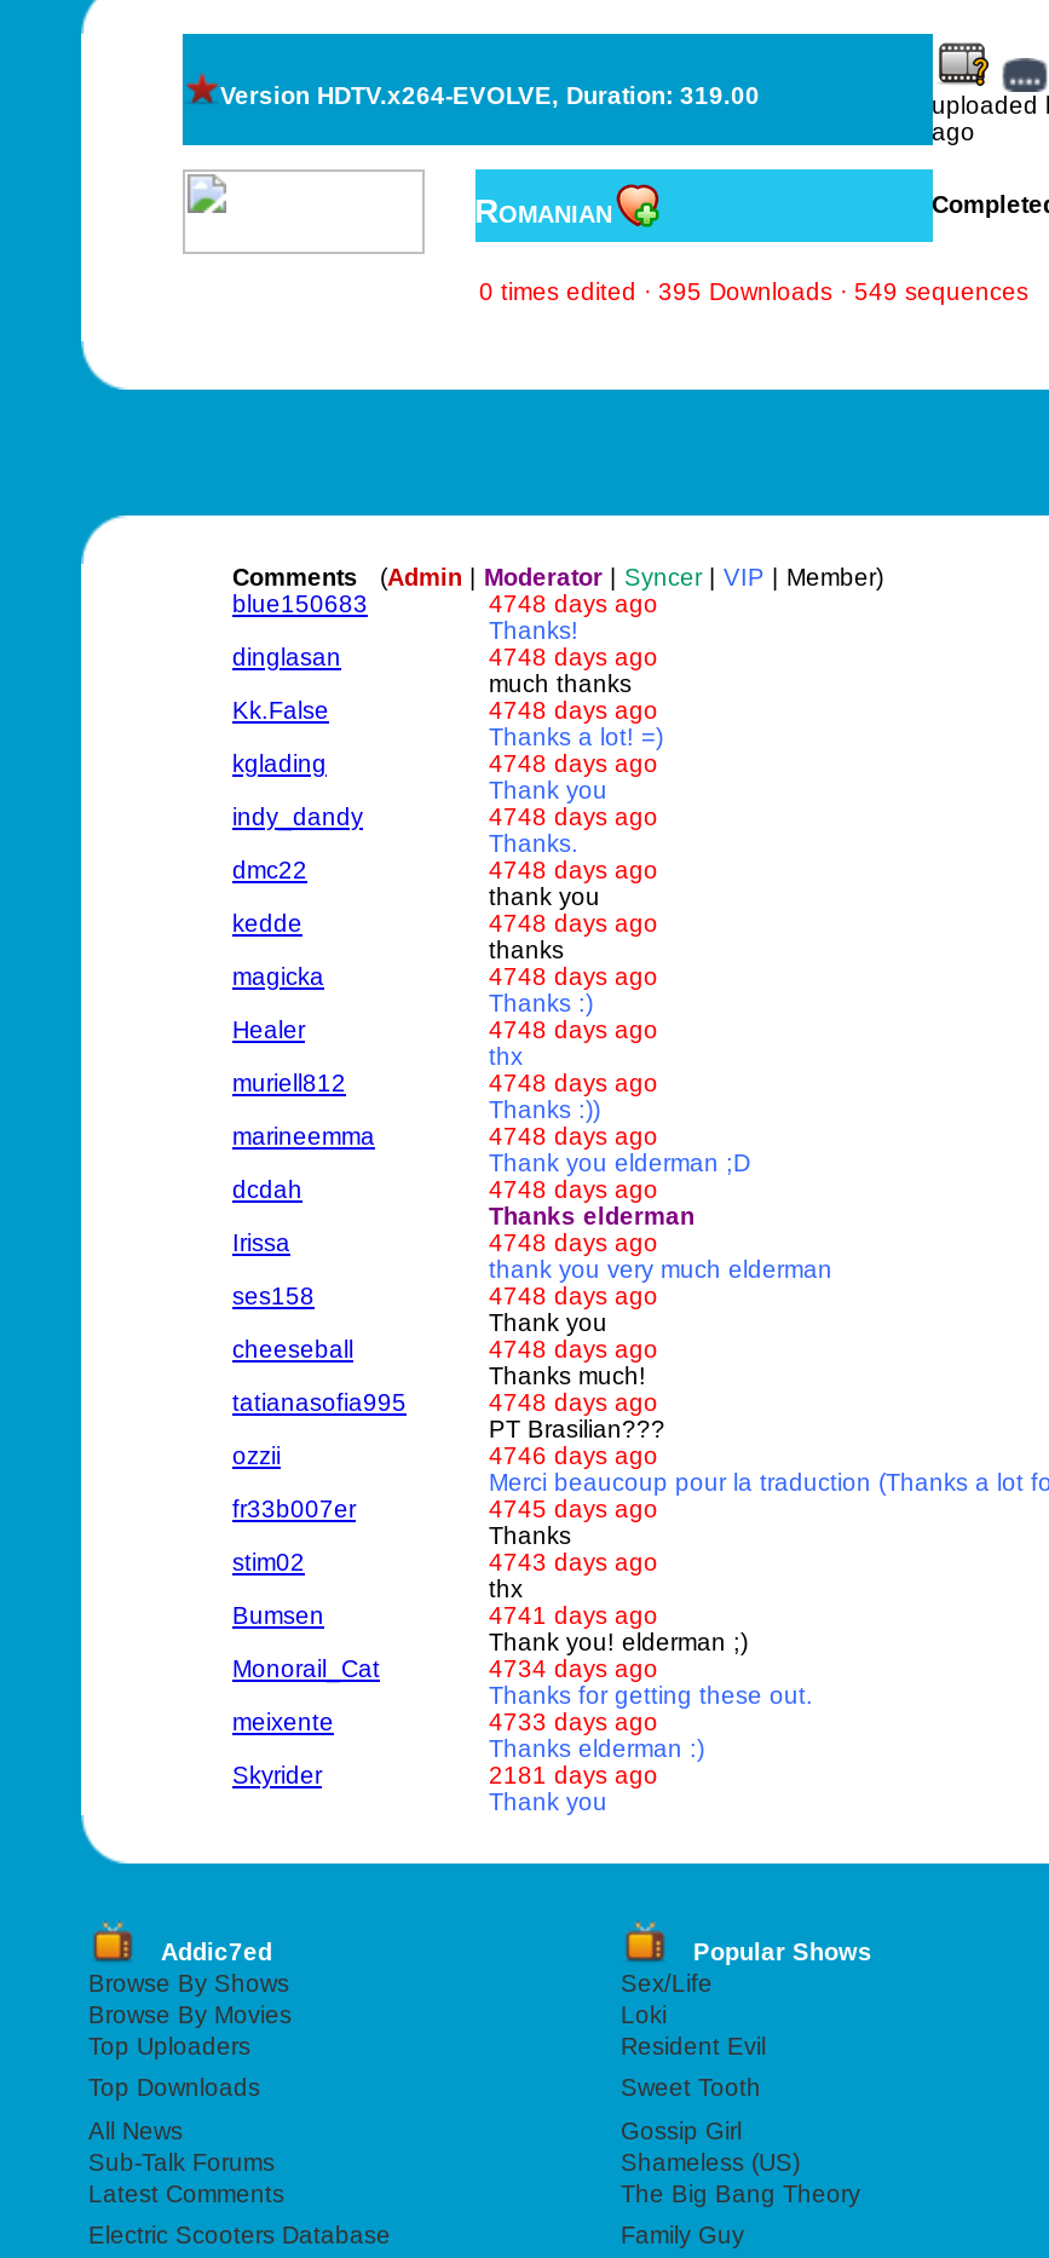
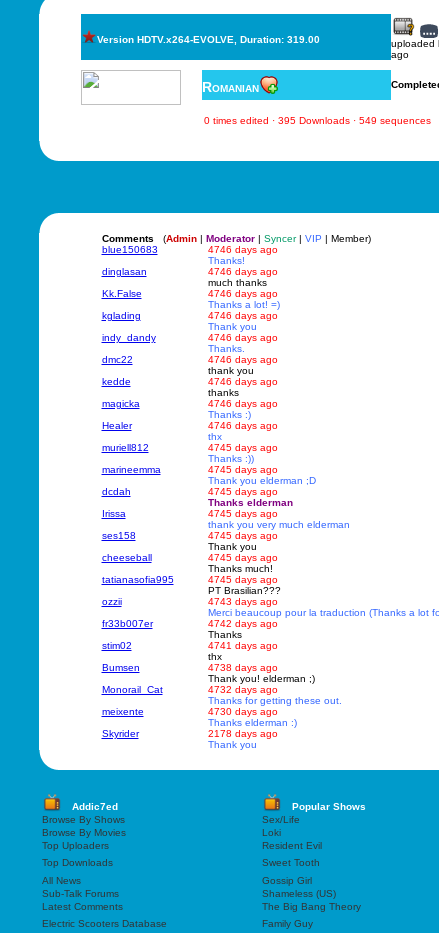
- 4748 days ago
+ 4746 days ago

- 4748 days ago
+ 4746 days ago

- 4748 days ago
+ 4746 days ago

- 4748 days ago
+ 4746 days ago

- 4748 days ago
+ 4746 days ago

- 4748 days ago
+ 4746 days ago

- 4748 days ago
+ 4746 days ago

- 4748 days ago
+ 4746 days ago

- 4748 days ago
+ 4746 days ago

- 4748 days ago
+ 4745 days ago

- 4748 days ago
+ 4745 days ago

- 4748 days ago
+ 4745 days ago

- 4748 days ago
+ 4745 days ago

- 4748 days ago
+ 4745 days ago

- 4748 days ago
+ 4745 days ago

- 4748 days ago
+ 4745 days ago

- 4746 days ago
+ 4743 days ago

- 4745 days ago
+ 4742 days ago

- 4743 days ago
+ 4741 days ago

- 4741 days ago
+ 4738 days ago

- 4734 days ago
+ 4732 days ago

- 4733 days ago
+ 4730 days ago

- 2181 days ago
+ 2178 days ago
